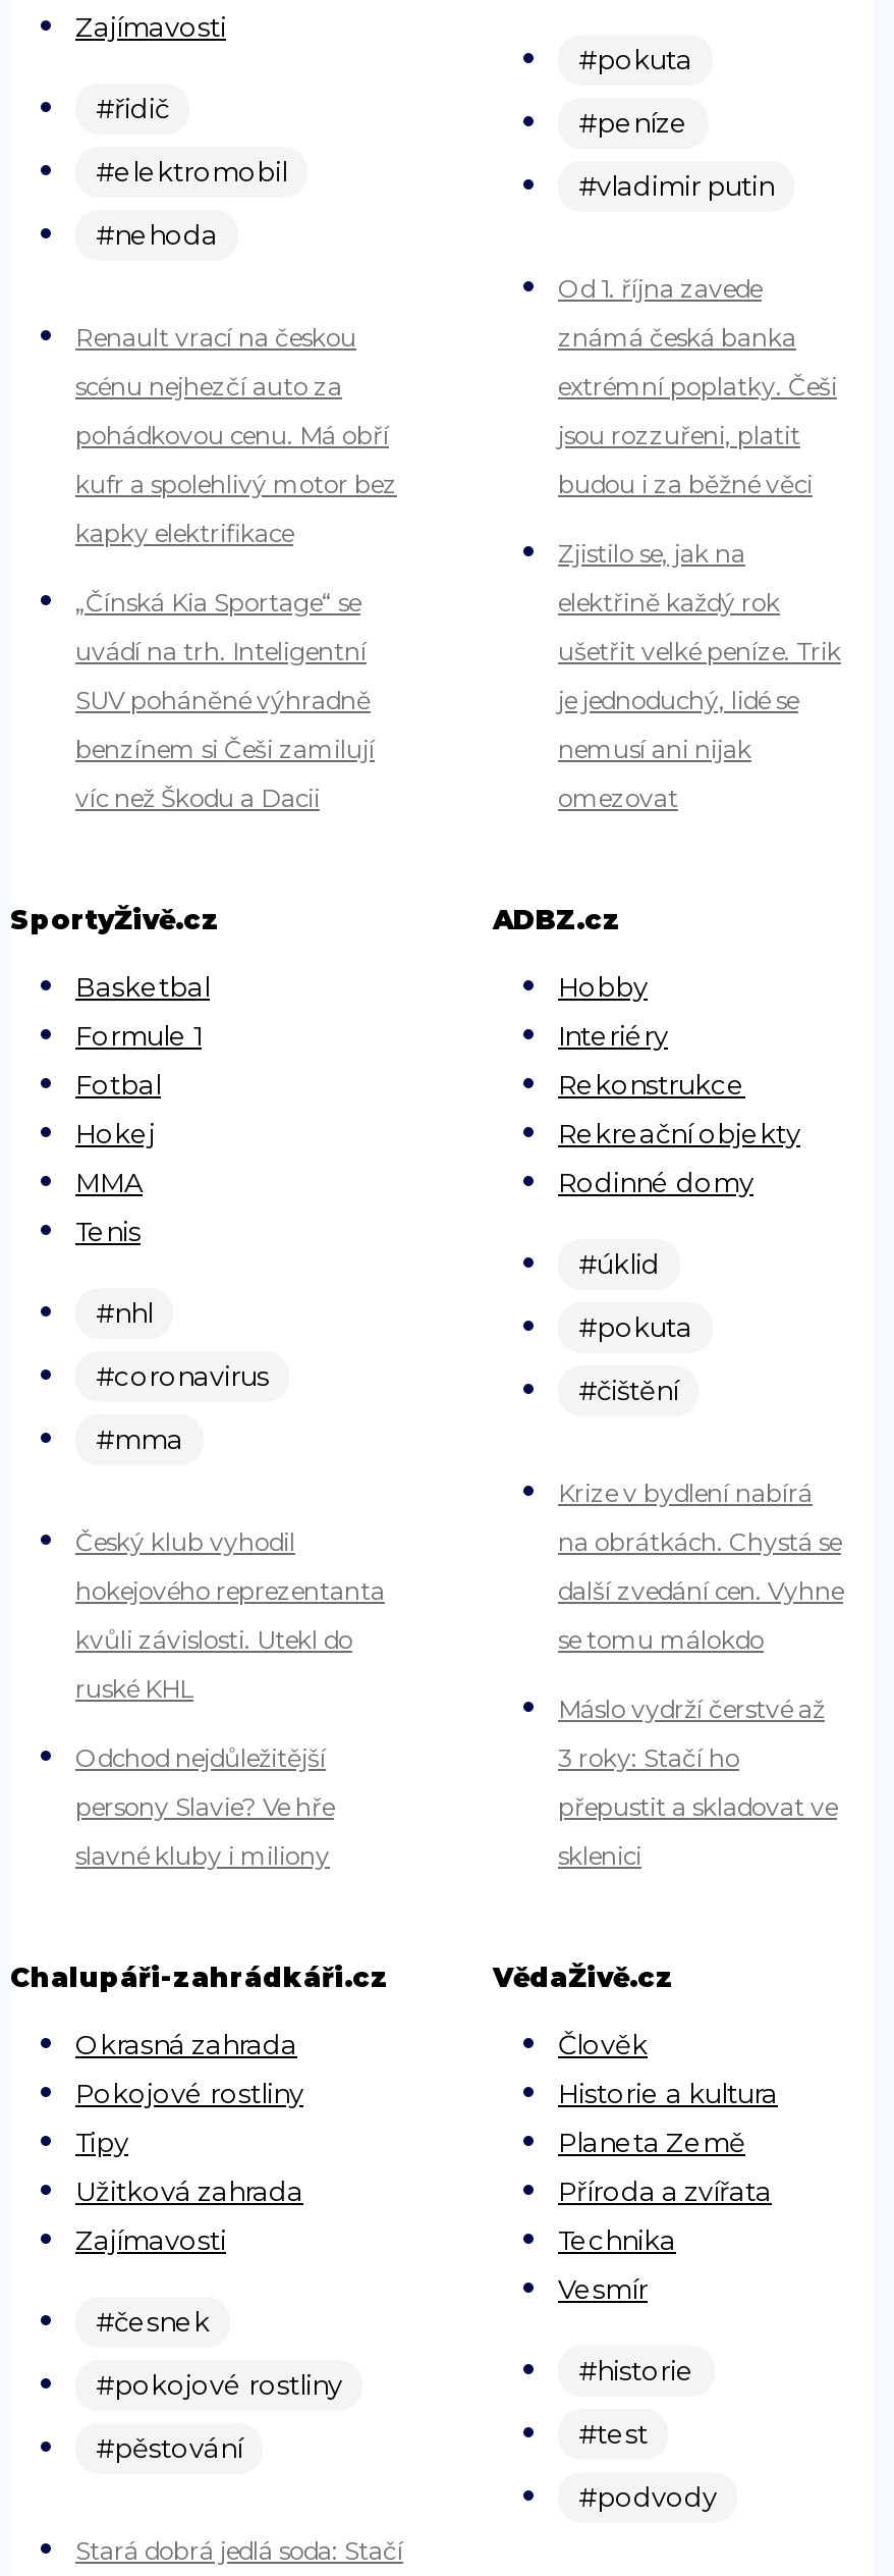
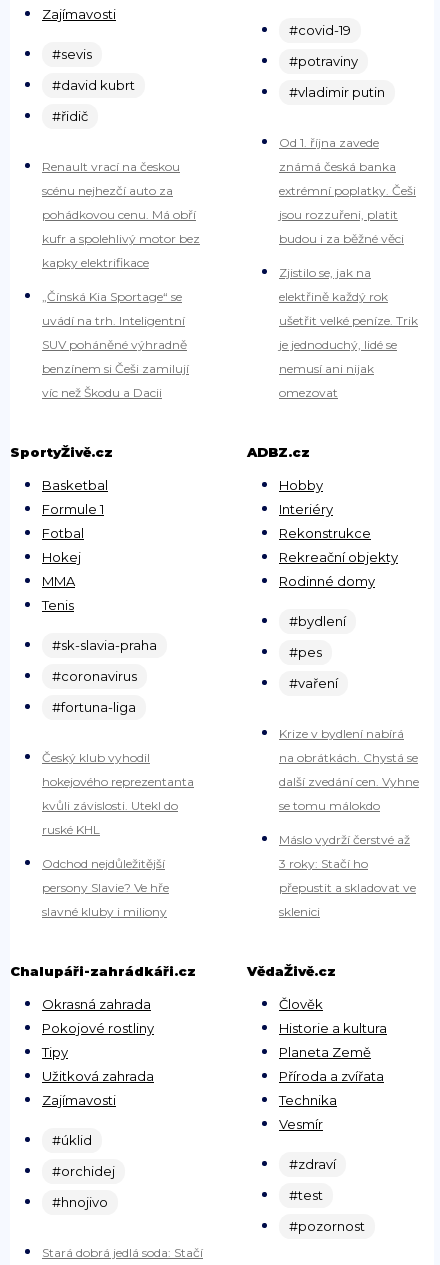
+ #sevis
+ #david kubrt

- #pokuta
+ #covid-19

moved down: #řidič

- #peníze
+ #potraviny

- #elektromobil
- #nehoda

moved down: #úklid

+ #bydlení

- #nhl
+ #sk-slavia-praha

- #pokuta
+ #pes

- #čištění
+ #vaření

- #mma
+ #fortuna-liga

- #česnek

- #historie
+ #zdraví

- #pokojové rostliny
+ #orchidej

- #pěstování
+ #hnojivo

- #podvody
+ #pozornost
